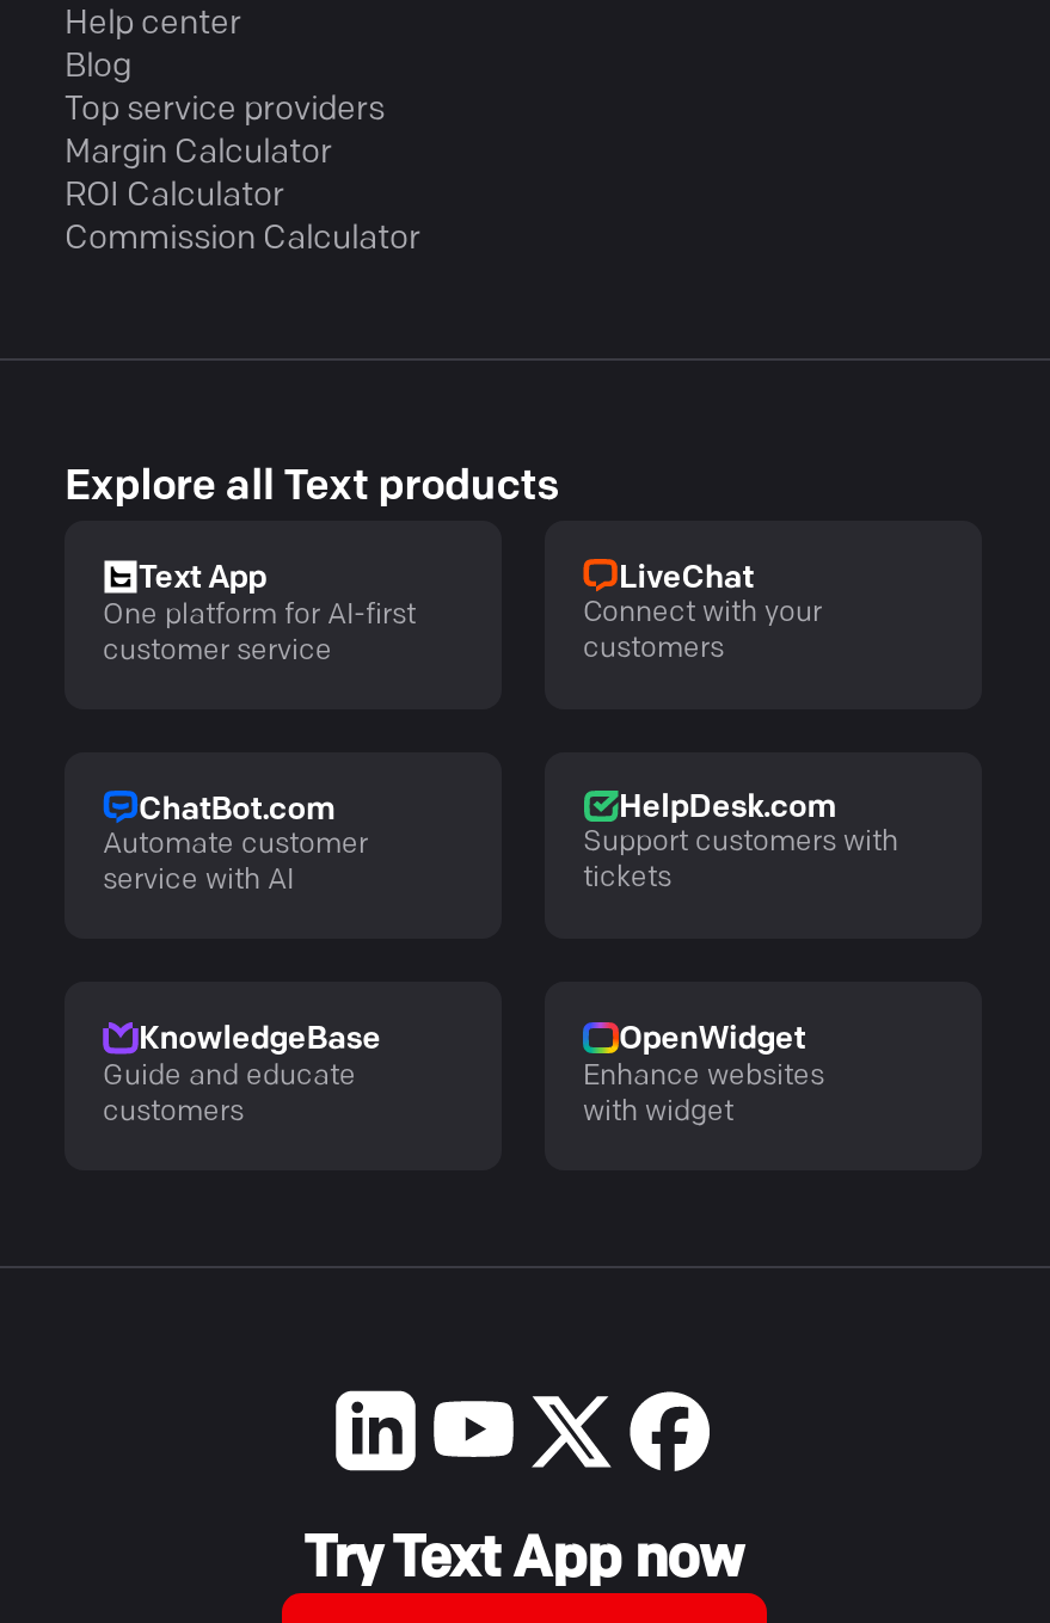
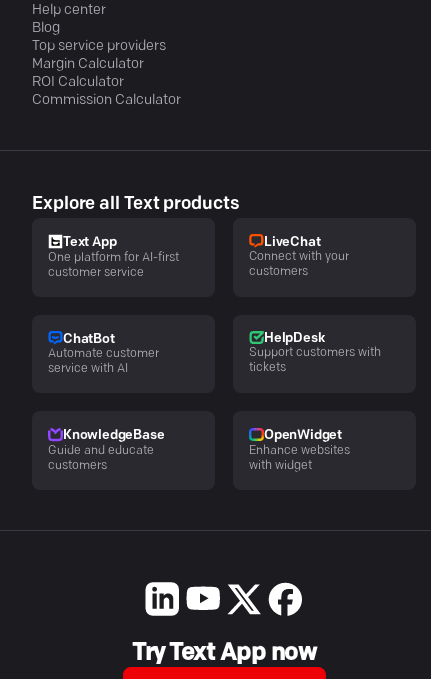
- ChatBot.com
+ ChatBot

- HelpDesk.com
+ HelpDesk
